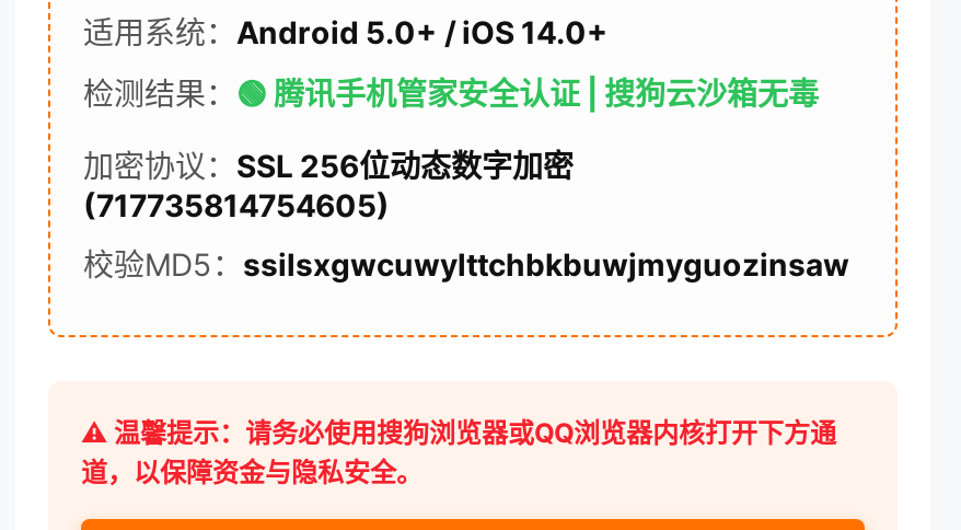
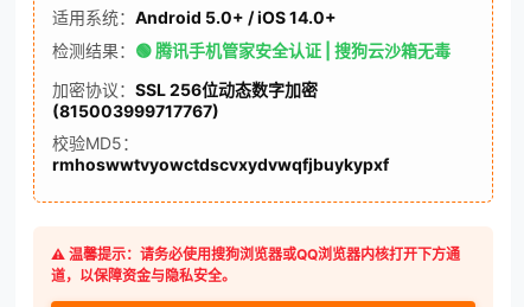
- (717735814754605)
+ (815003999717767)

- 校验MD5：ssilsxgwcuwylttchbkbuwjmyguozinsaw
+ 校验MD5：
+ rmhoswwtvyowctdscvxydvwqfjbuykypxf
